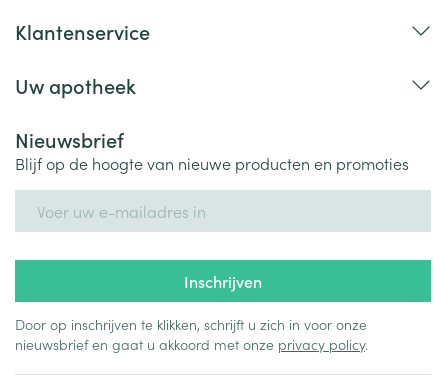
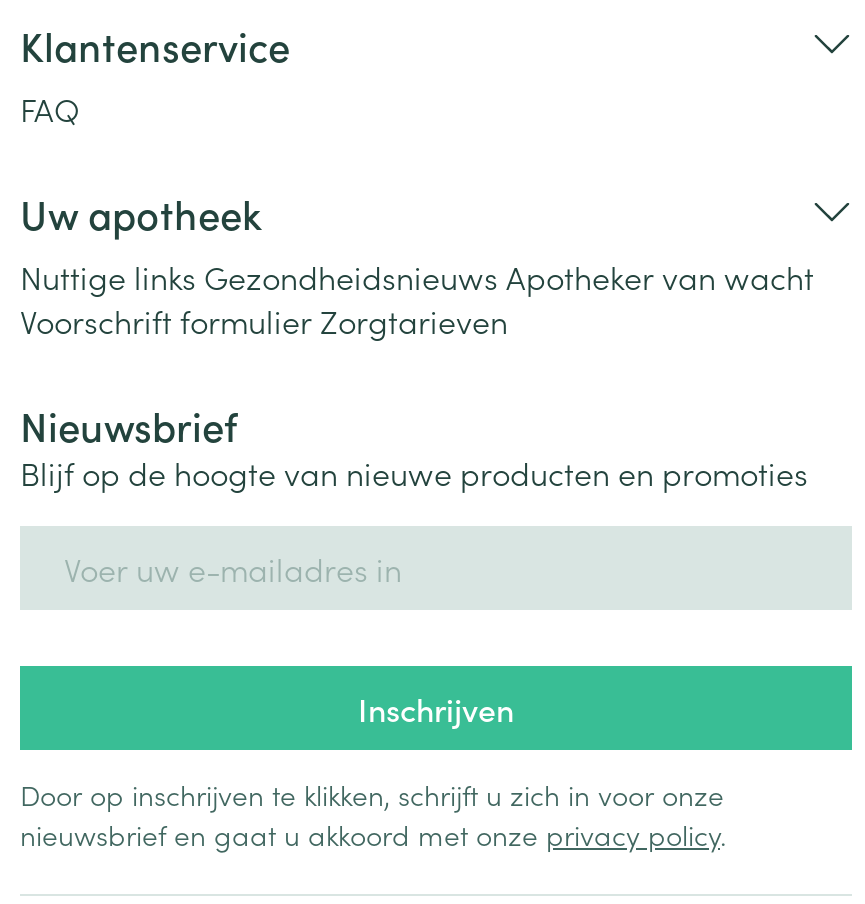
+ FAQ

+ Nuttige links Gezondheidsnieuws Apotheker van wacht
+ Voorschrift formulier Zorgtarieven
